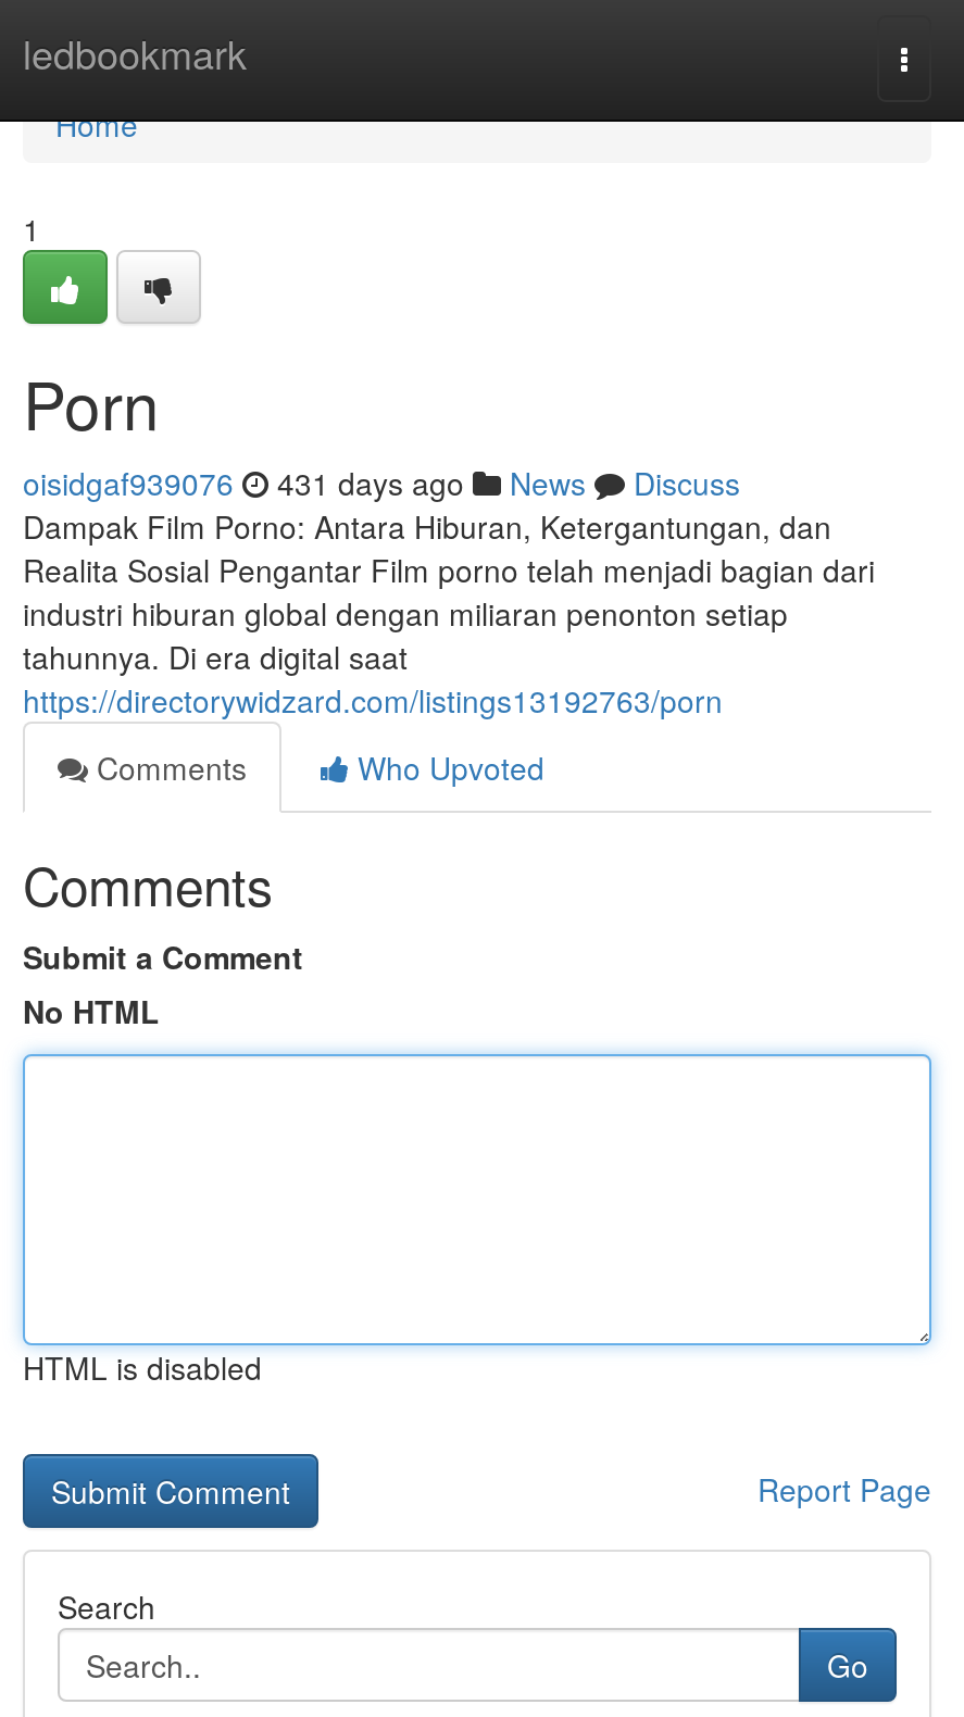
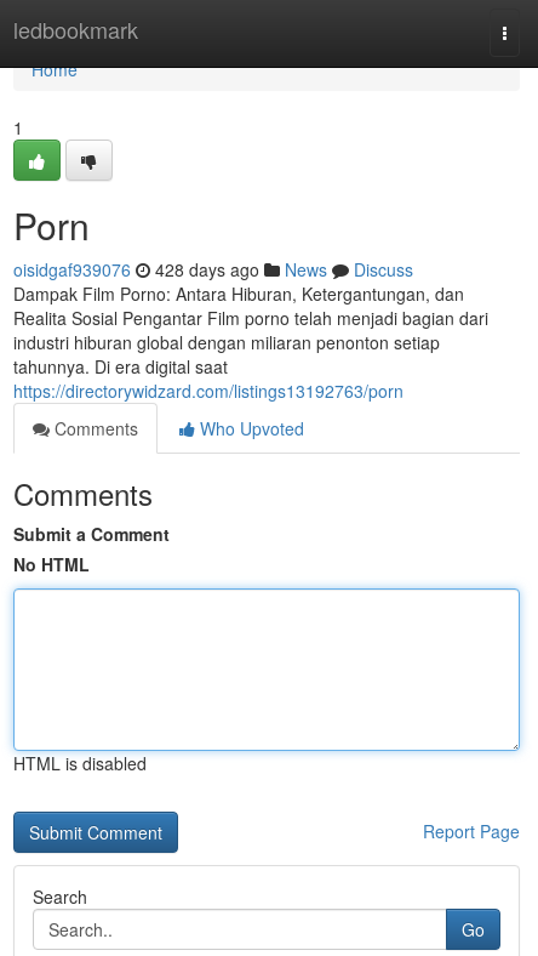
- oisidgaf939076 431 days ago News Discuss
+ oisidgaf939076 428 days ago News Discuss
